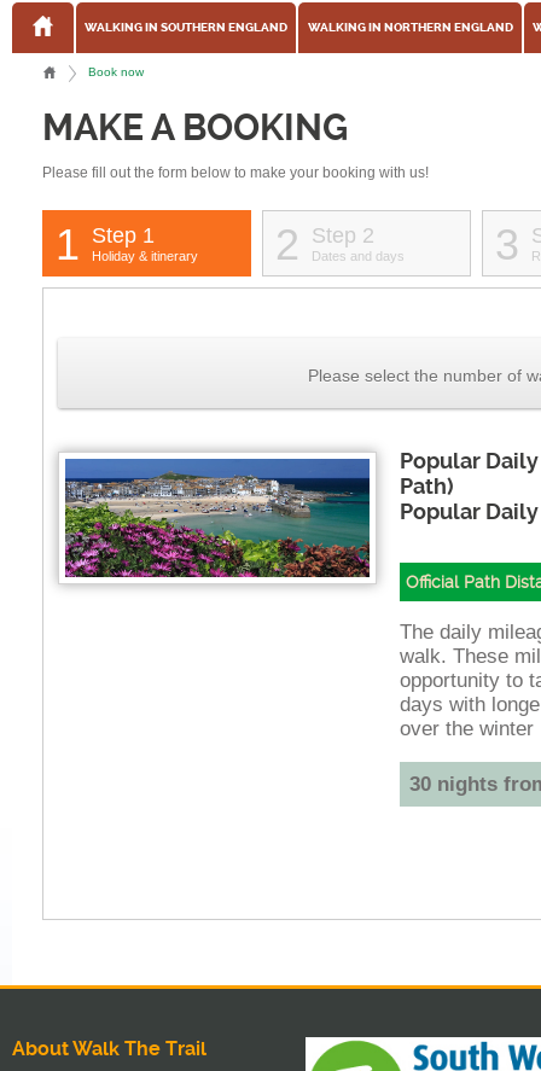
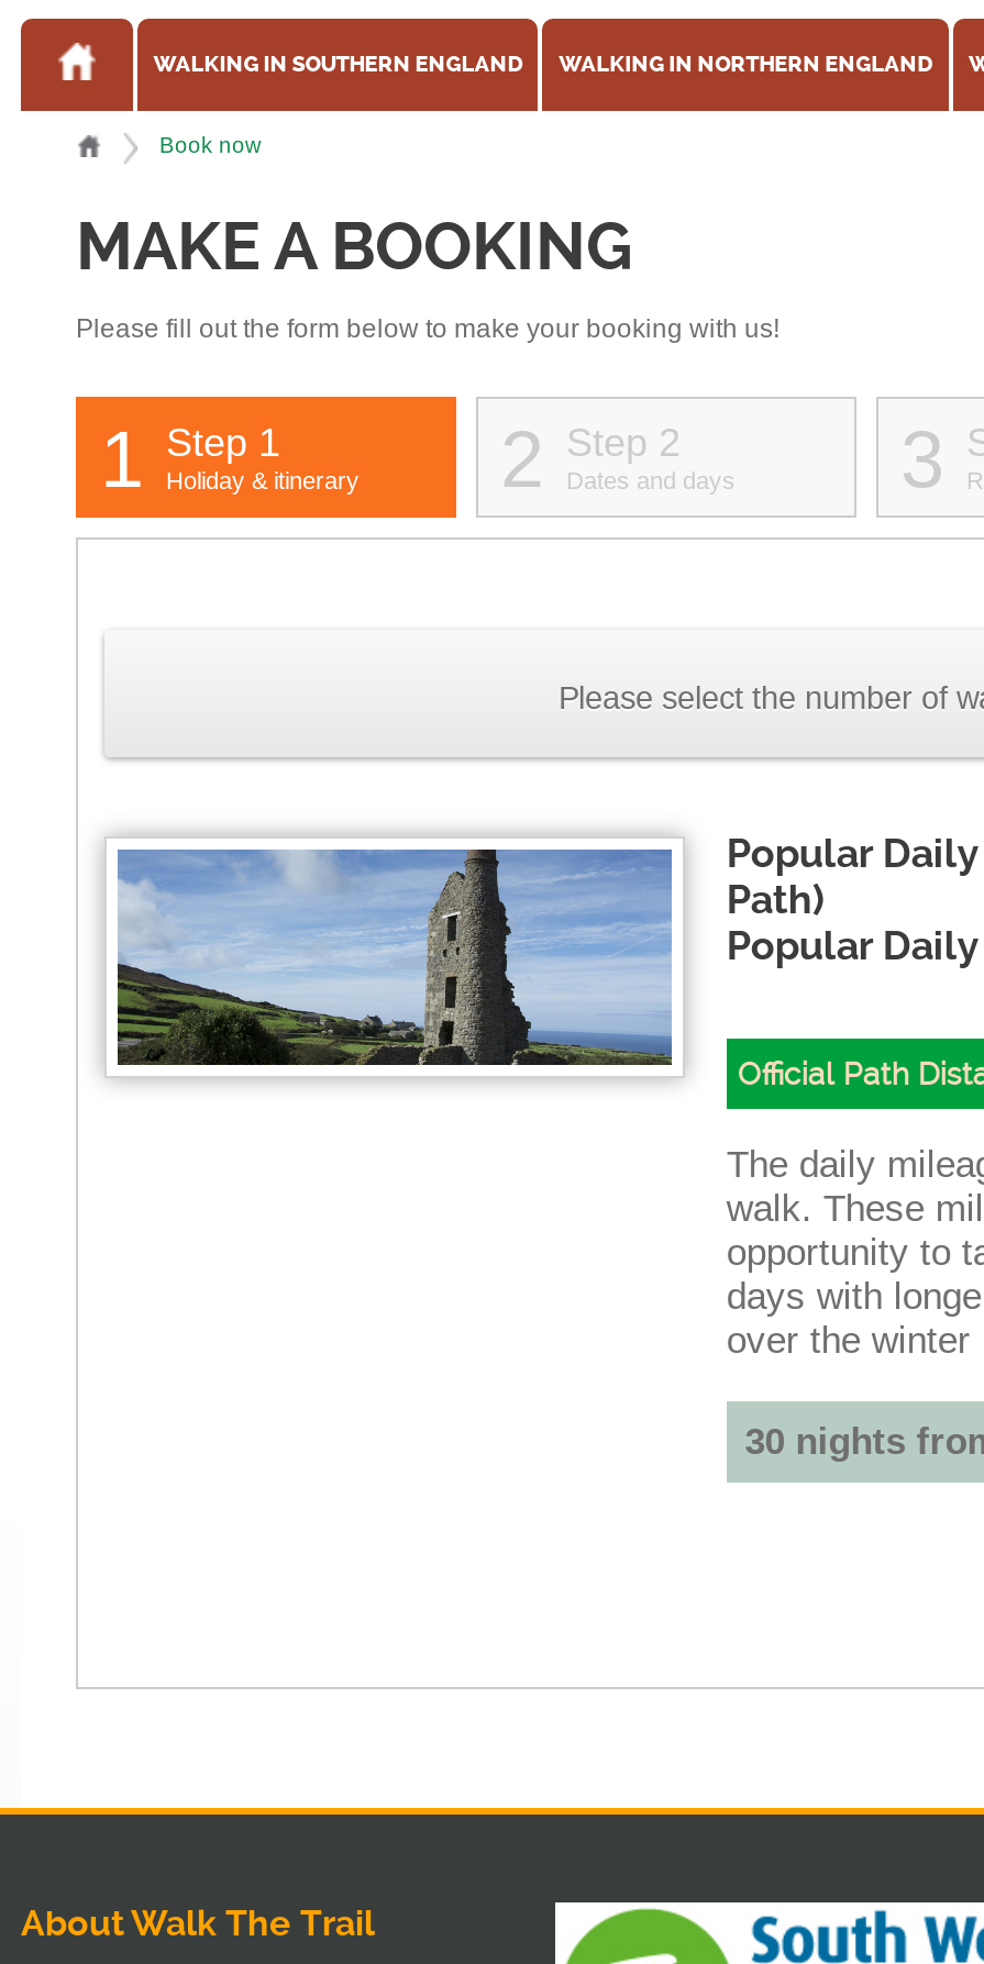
- [image]
+ [image]
